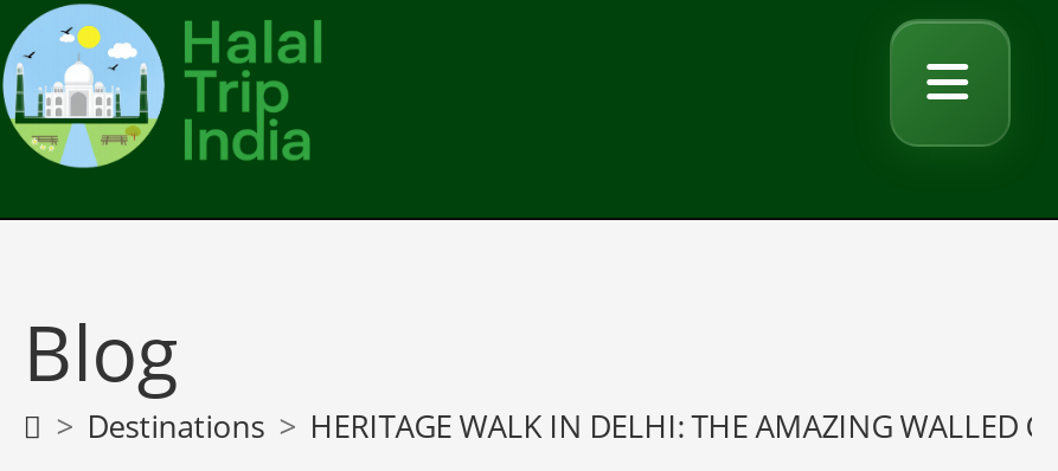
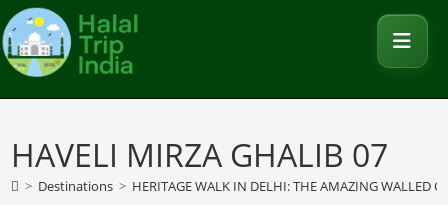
- Blog
+ HAVELI MIRZA GHALIB 07
